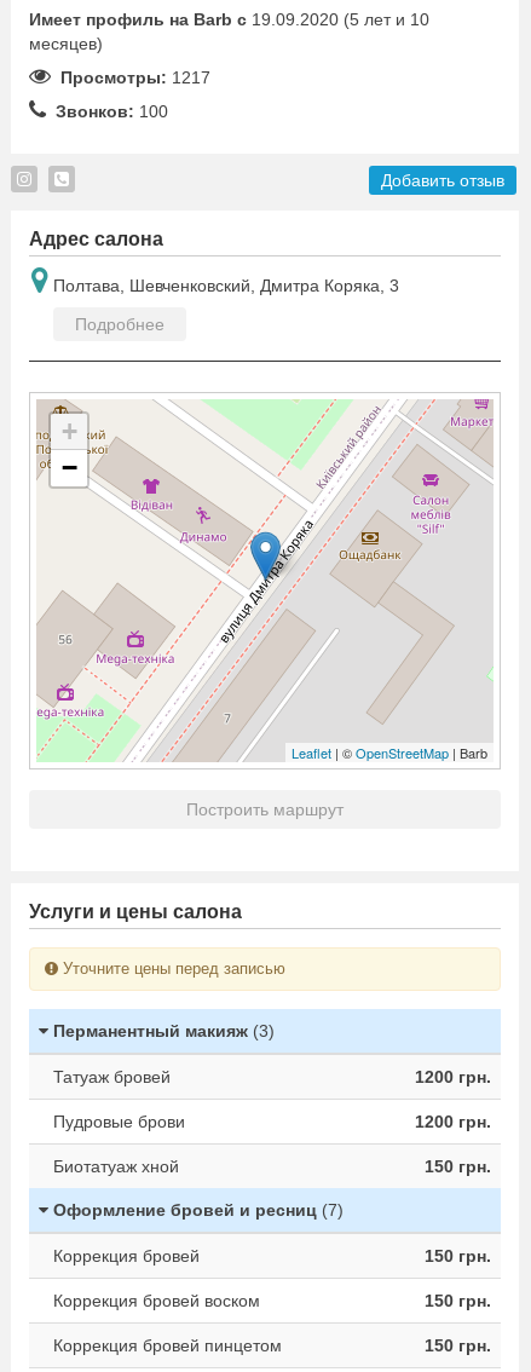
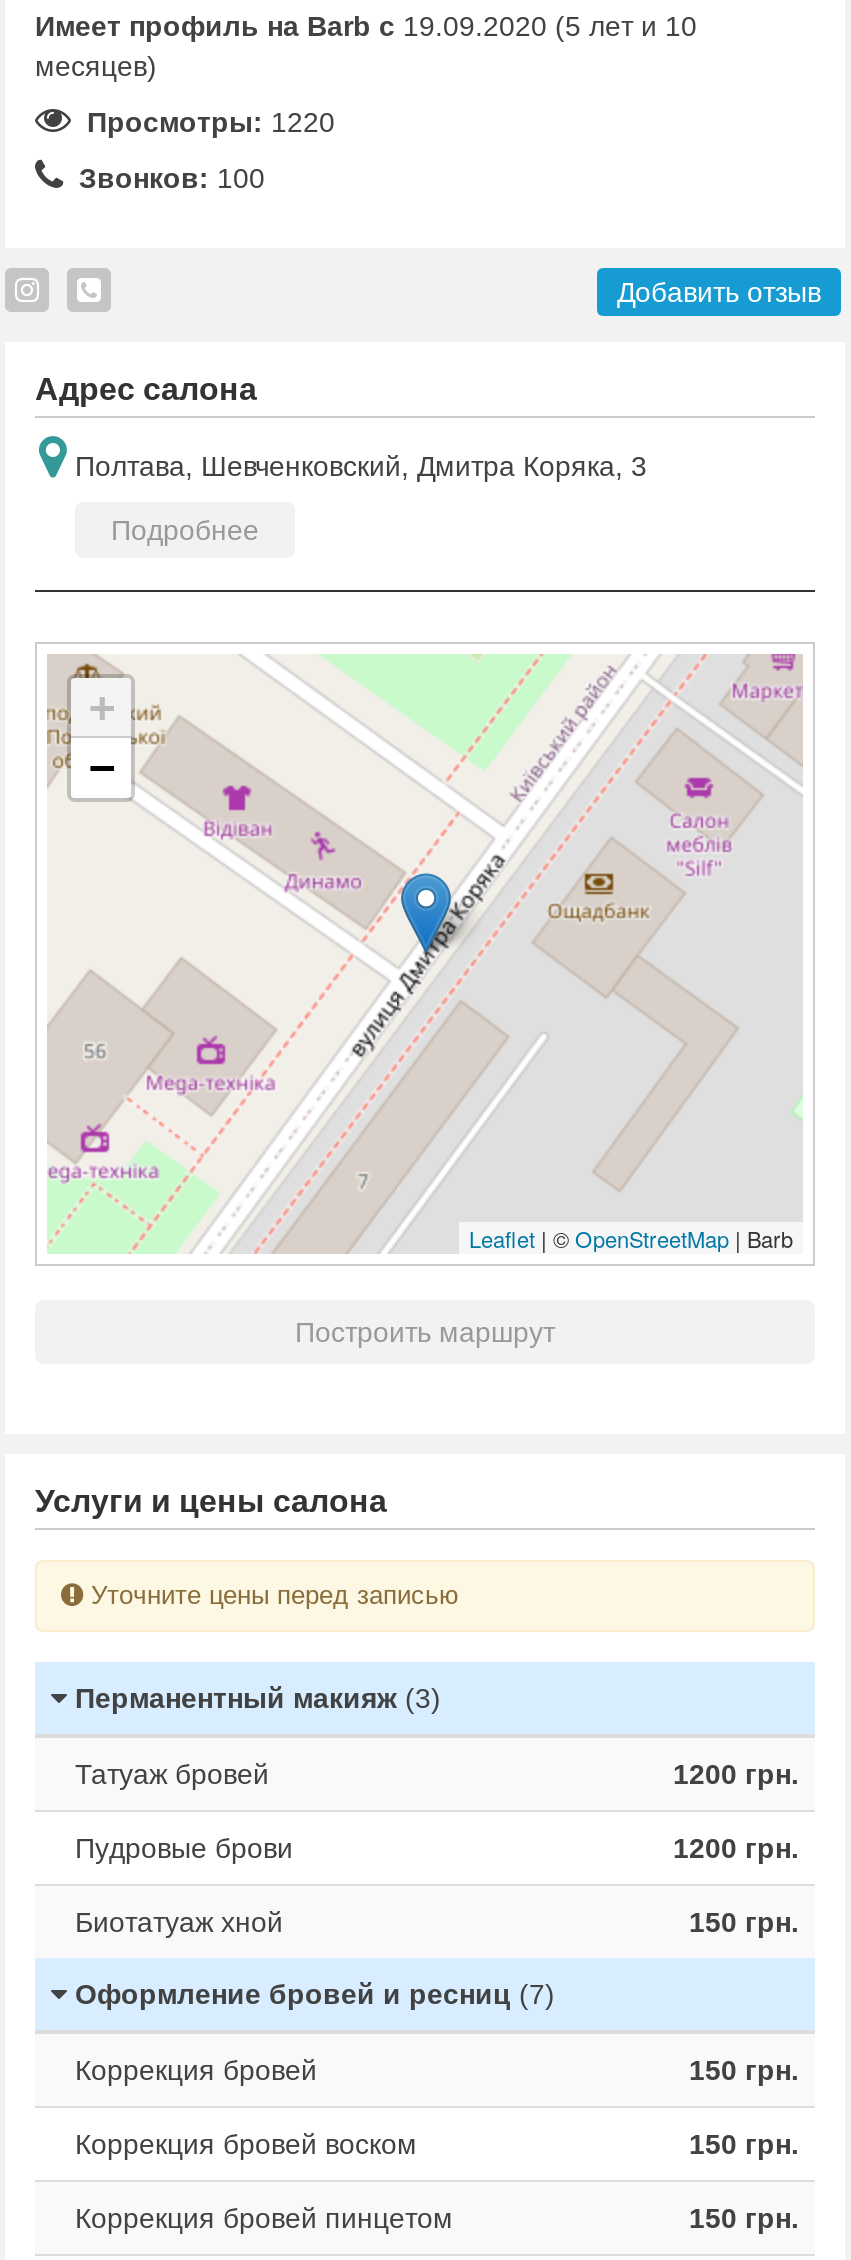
- Просмотры: 1217
+ Просмотры: 1220
